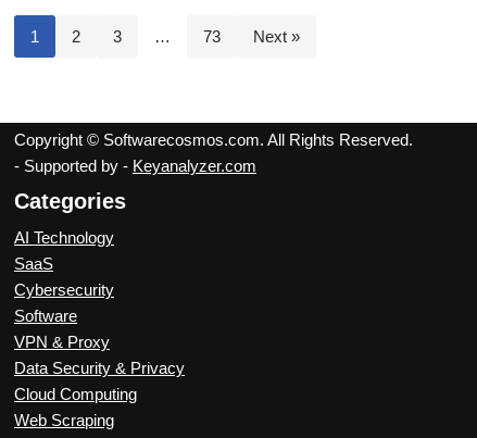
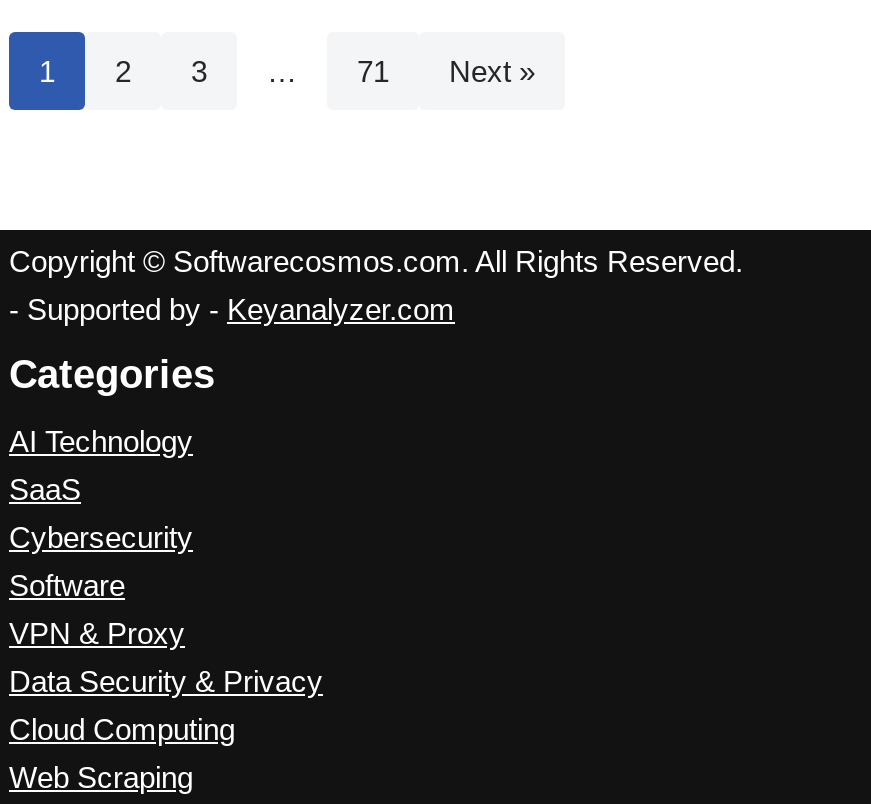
- 73
+ 71
